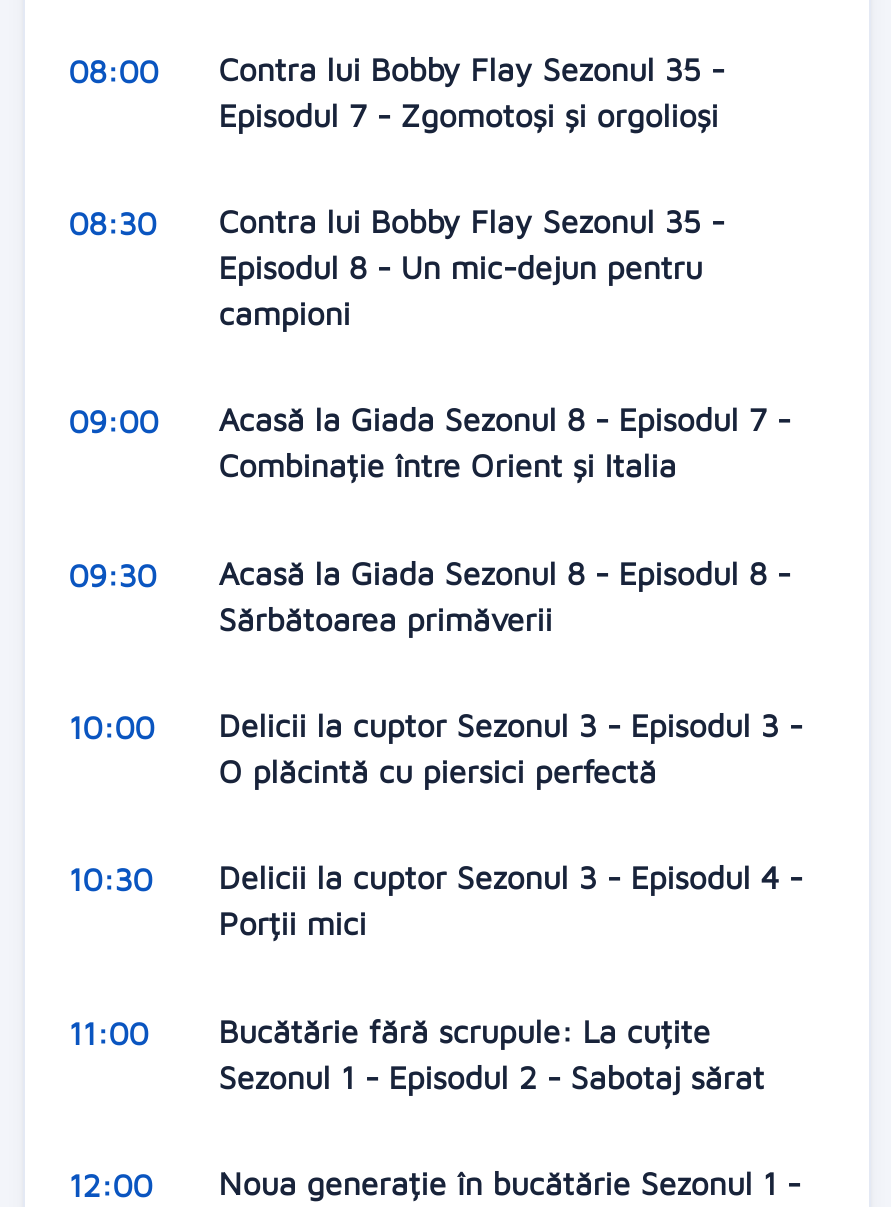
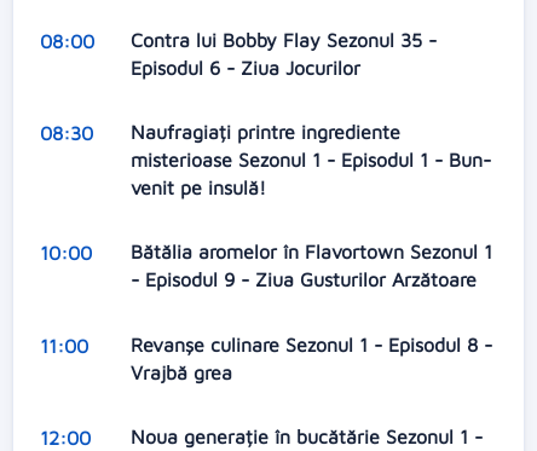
- Episodul 7 - Zgomotoși și orgolioși
+ Episodul 6 - Ziua Jocurilor

- Contra lui Bobby Flay Sezonul 35 -
- Episodul 8 - Un mic-dejun pentru
- campioni
- 09:00
- Acasă la Giada Sezonul 8 - Episodul 7 -
- Combinație între Orient și Italia
- 09:30
- Acasă la Giada Sezonul 8 - Episodul 8 -
- Sărbătoarea primăverii
+ Naufragiați printre ingrediente
+ misterioase Sezonul 1 - Episodul 1 - Bun-
+ venit pe insulă!

- Delicii la cuptor Sezonul 3 - Episodul 3 -
- O plăcintă cu piersici perfectă
- 10:30
- Delicii la cuptor Sezonul 3 - Episodul 4 -
- Porții mici
+ Bătălia aromelor în Flavortown Sezonul 1
+ - Episodul 9 - Ziua Gusturilor Arzătoare

- Bucătărie fără scrupule: La cuțite
- Sezonul 1 - Episodul 2 - Sabotaj sărat
+ Revanșe culinare Sezonul 1 - Episodul 8 -
+ Vrajbă grea
